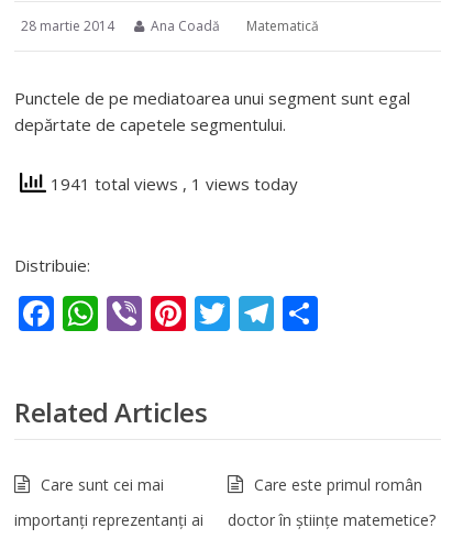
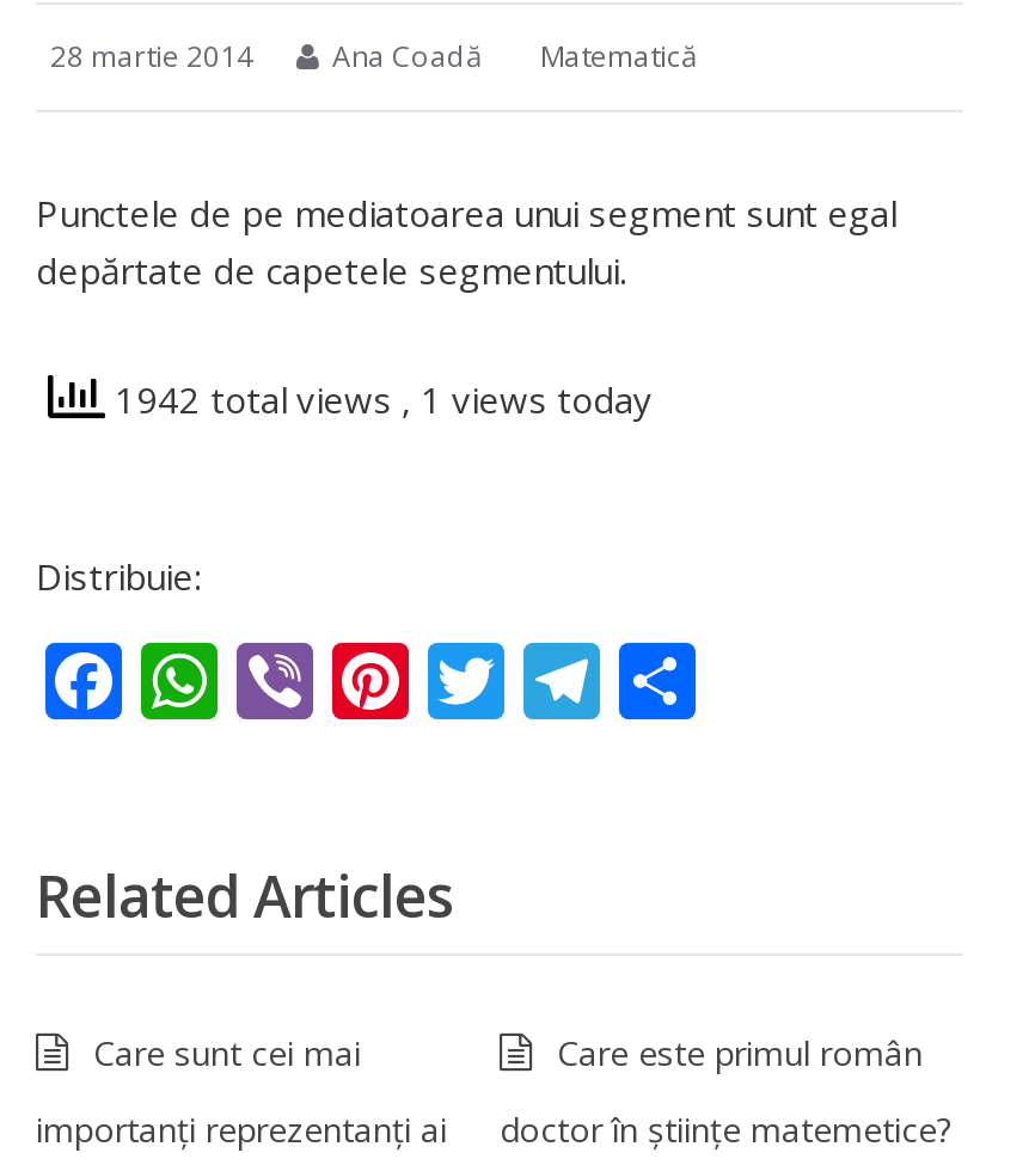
- 1941 total views, 1 views today
+ 1942 total views, 1 views today
